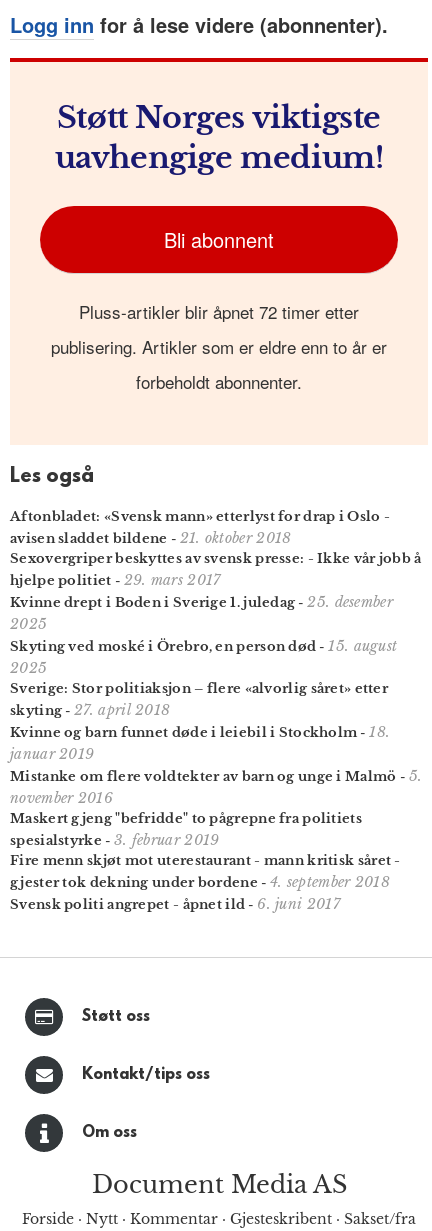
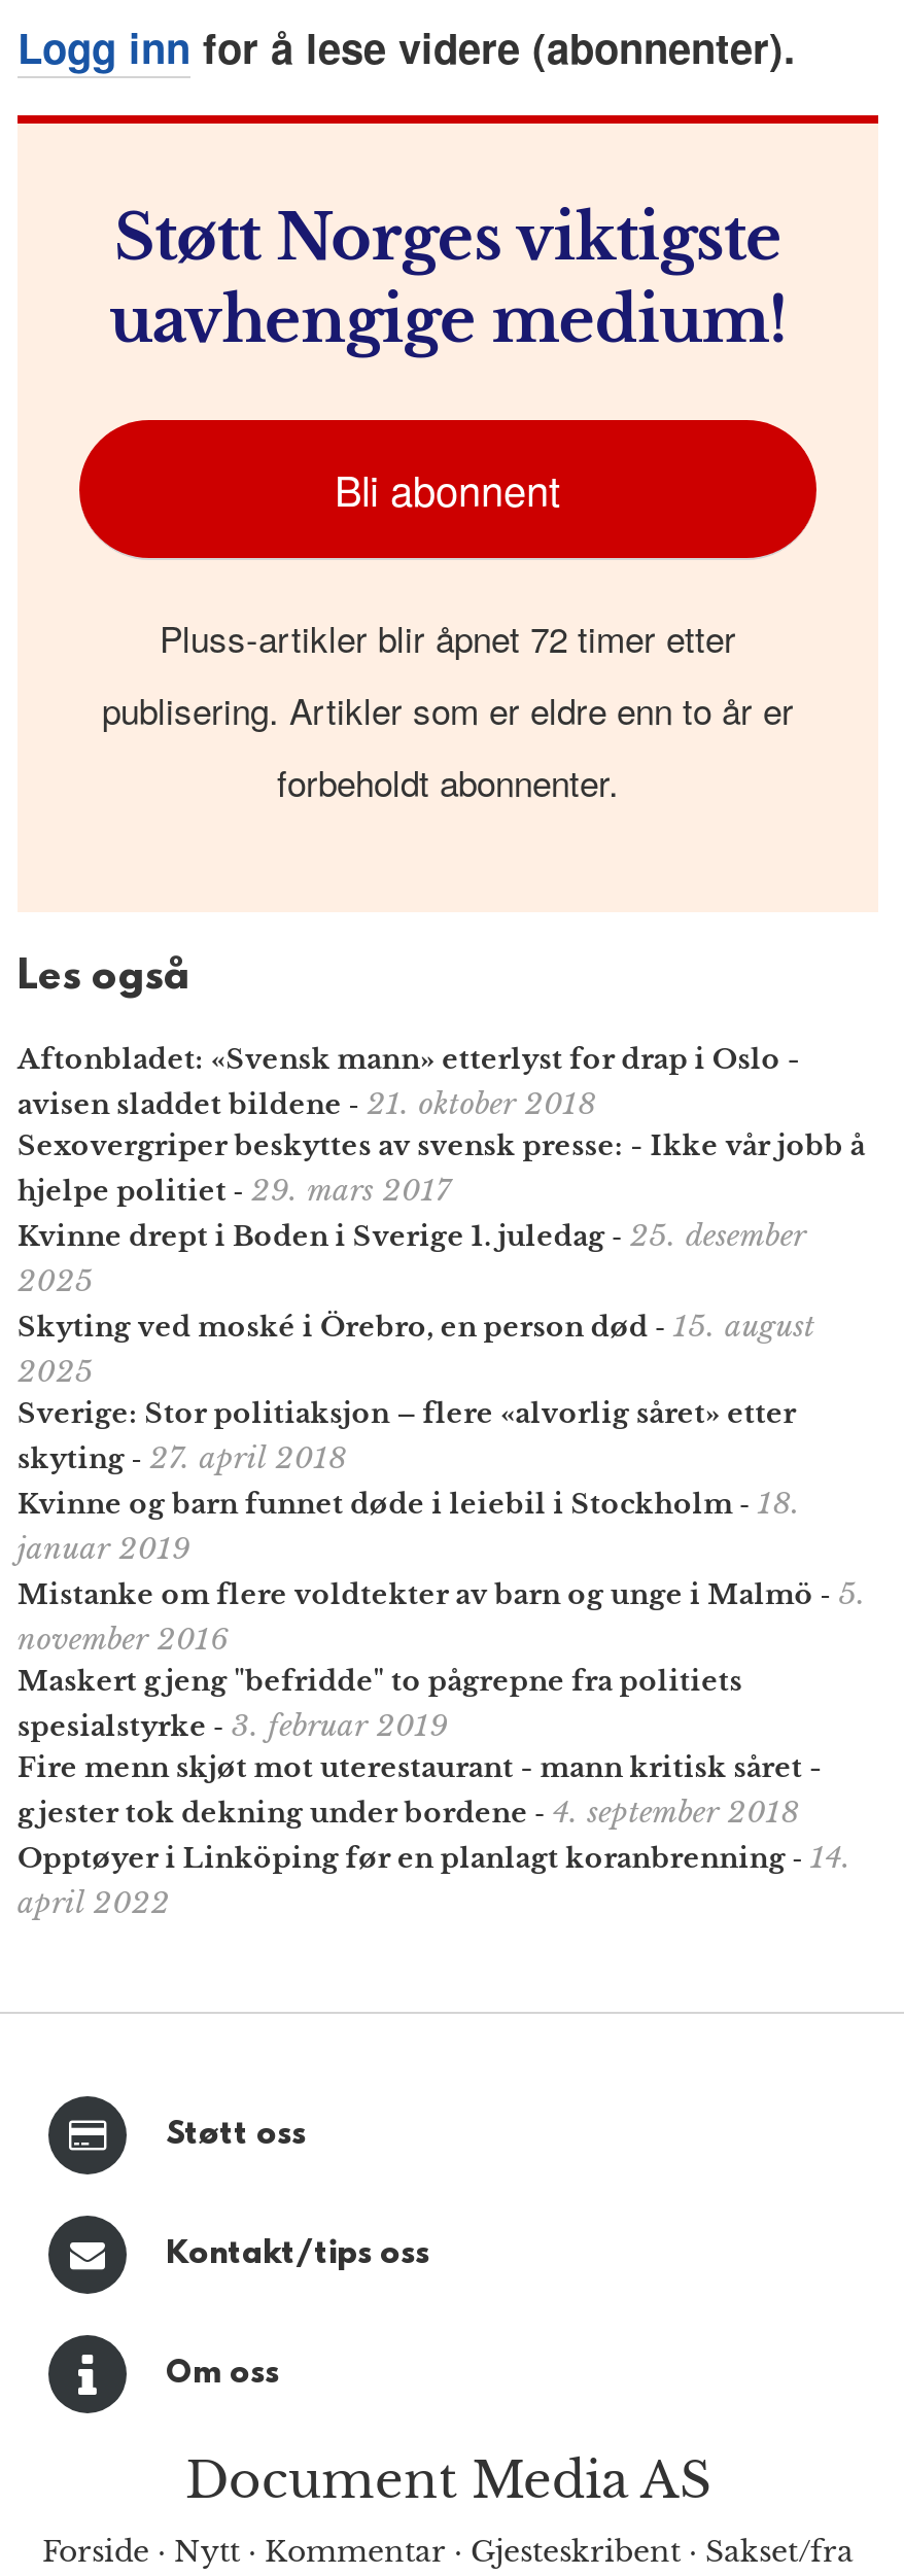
- Svensk politi angrepet - åpnet ild - 6. juni 2017
+ Opptøyer i Linköping før en planlagt koranbrenning - 14.
+ april 2022
